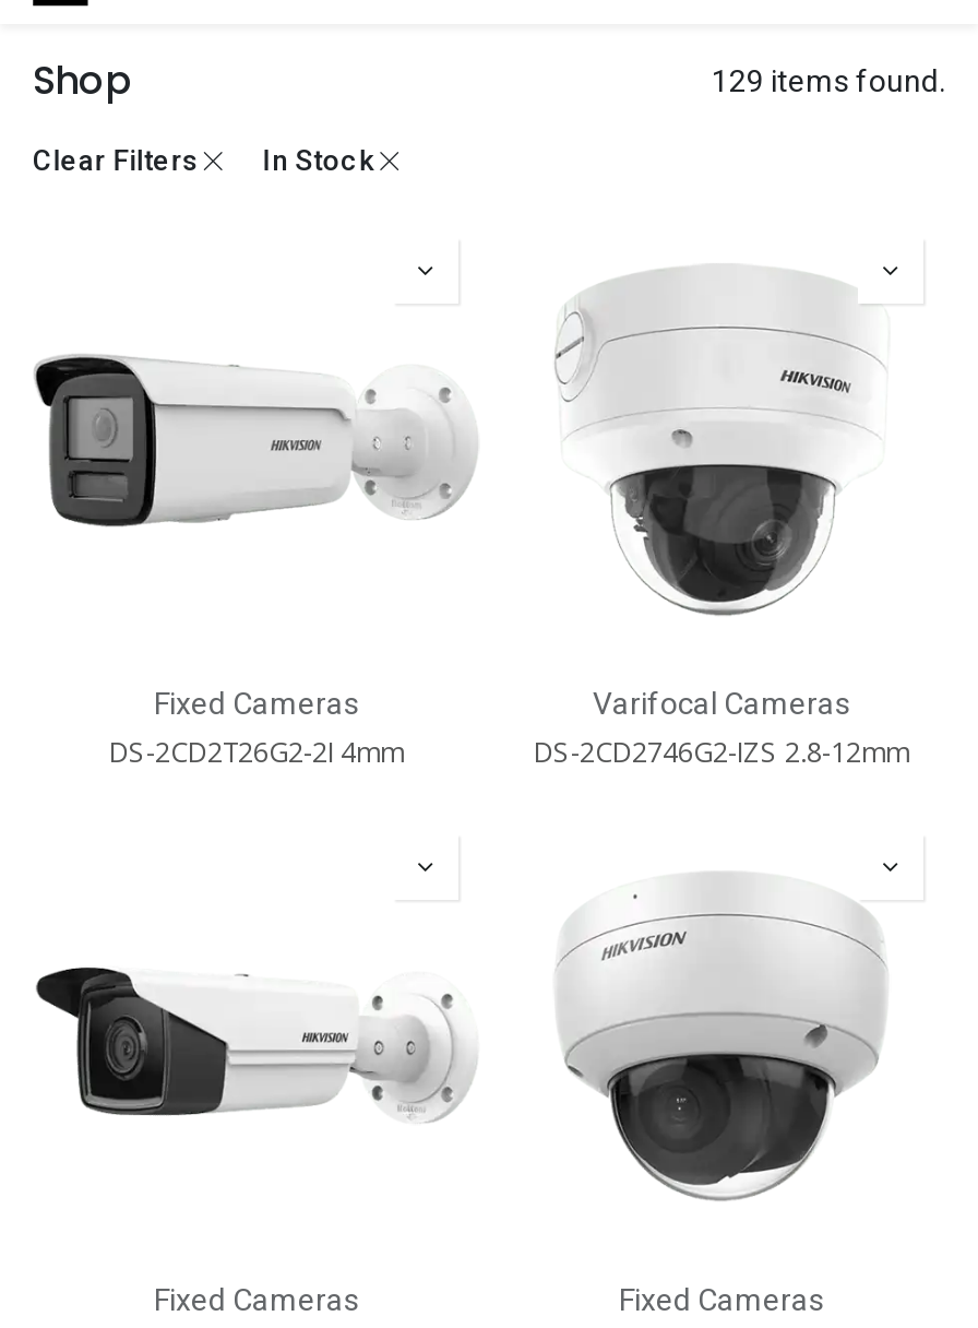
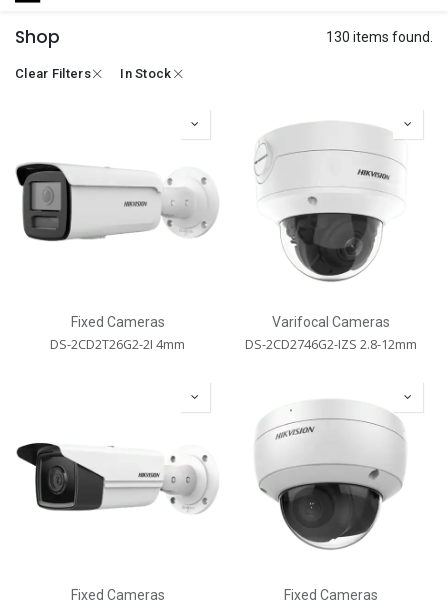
- 129 items found.
+ 130 items found.
